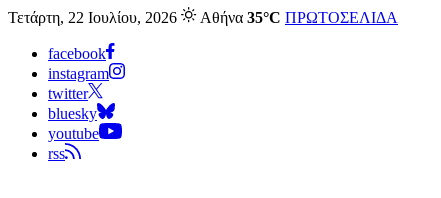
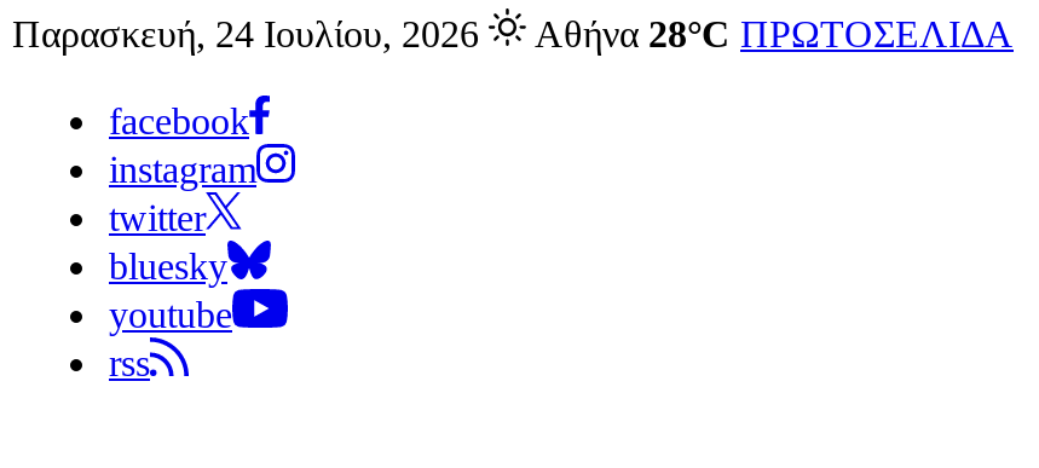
- Τετάρτη, 22 Ιουλίου, 2026
+ Παρασκευή, 24 Ιουλίου, 2026

- Αθήνα 35°C ΠΡΩΤΟΣΕΛΙΔΑ
+ Αθήνα 28°C ΠΡΩΤΟΣΕΛΙΔΑ
